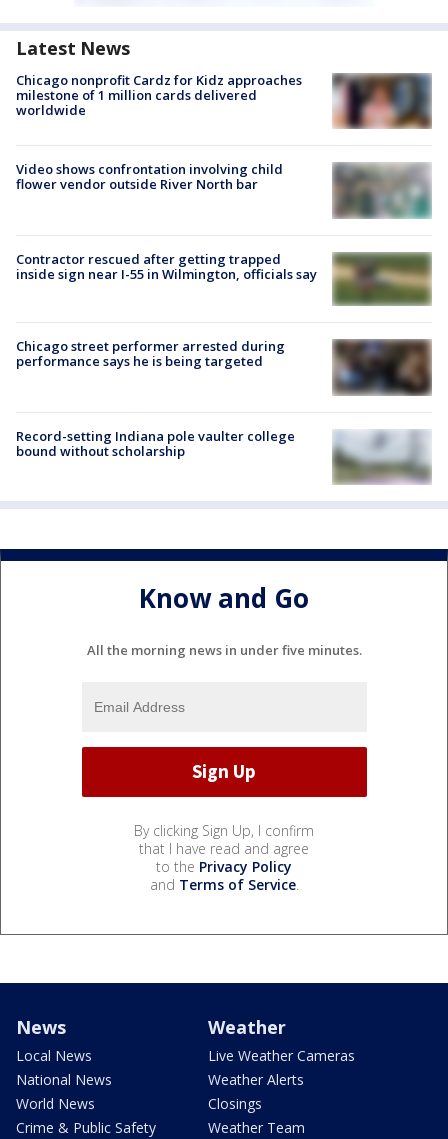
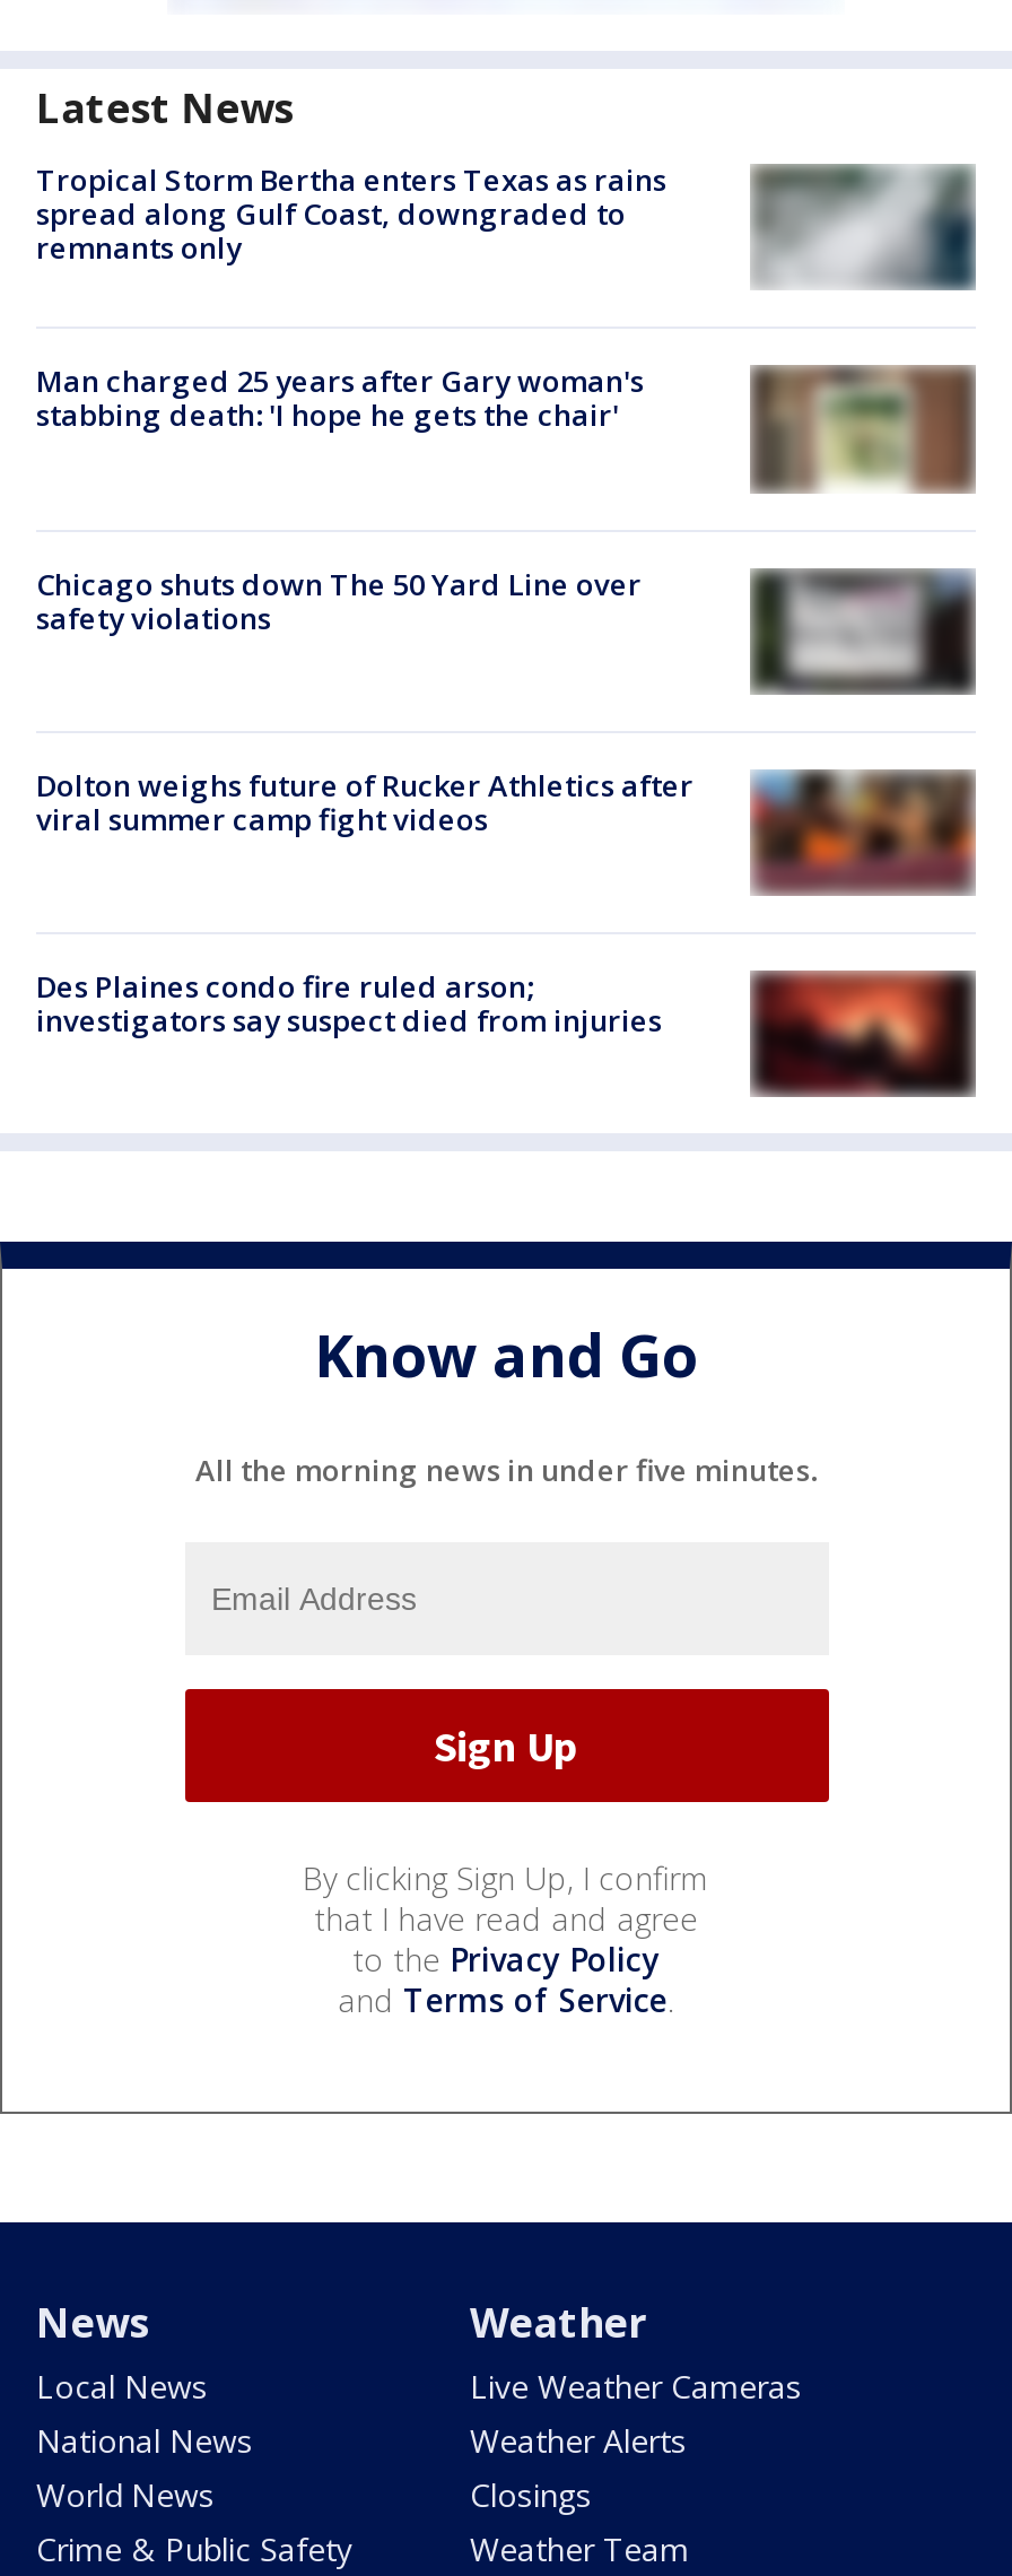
- [image]
- Chicago nonprofit Cardz for Kidz approaches
- milestone of 1 million cards delivered
- worldwide
+ [image]
+ Tropical Storm Bertha enters Texas as rains
+ spread along Gulf Coast, downgraded to
+ remnants only

- Video shows confrontation involving child
- flower vendor outside River North bar
+ Man charged 25 years after Gary woman's
+ stabbing death: 'I hope he gets the chair'

- [image]
+ [image]

- Contractor rescued after getting trapped
- inside sign near I-55 in Wilmington, officials say
+ Chicago shuts down The 50 Yard Line over
+ safety violations

- [image]
+ [image]

- Chicago street performer arrested during
- performance says he is being targeted
+ Dolton weighs future of Rucker Athletics after
+ viral summer camp fight videos

- [image]
+ [image]

- [image]
- Record-setting Indiana pole vaulter college
- bound without scholarship
+ [image]
+ Des Plaines condo fire ruled arson;
+ investigators say suspect died from injuries
